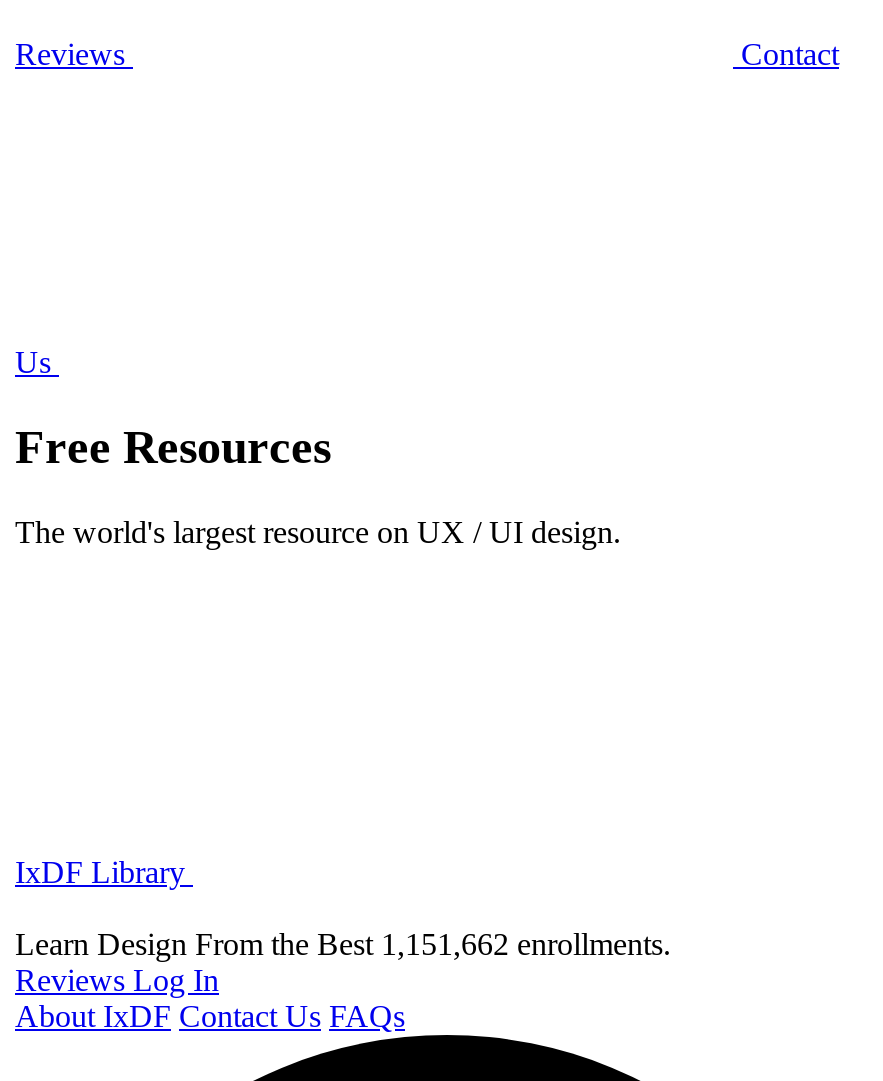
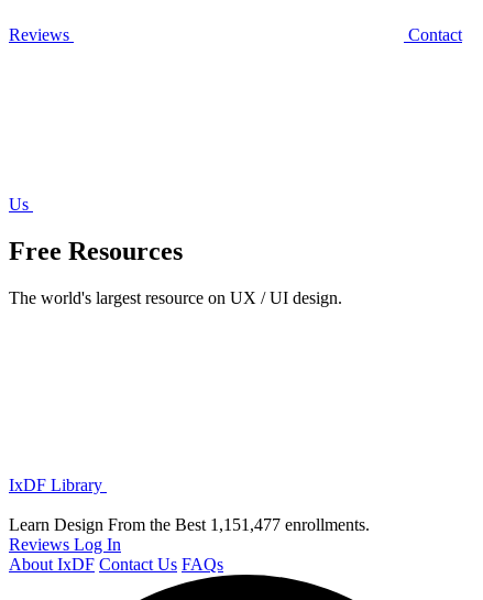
- Learn Design From the Best 1,151,662 enrollments.
+ Learn Design From the Best 1,151,477 enrollments.
